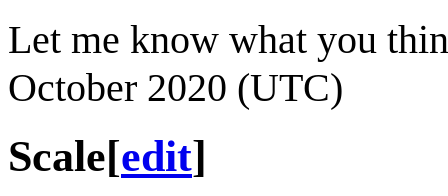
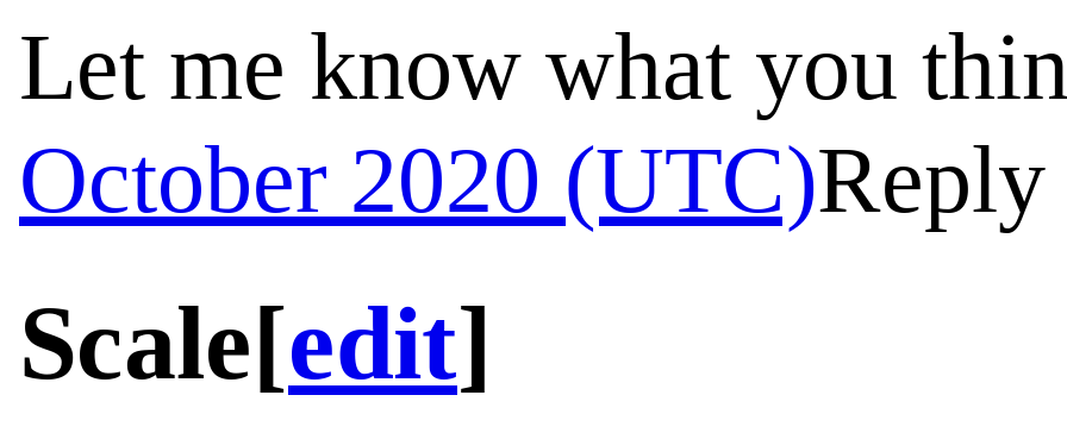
- October 2020 (UTC)
+ October 2020 (UTC)Reply
